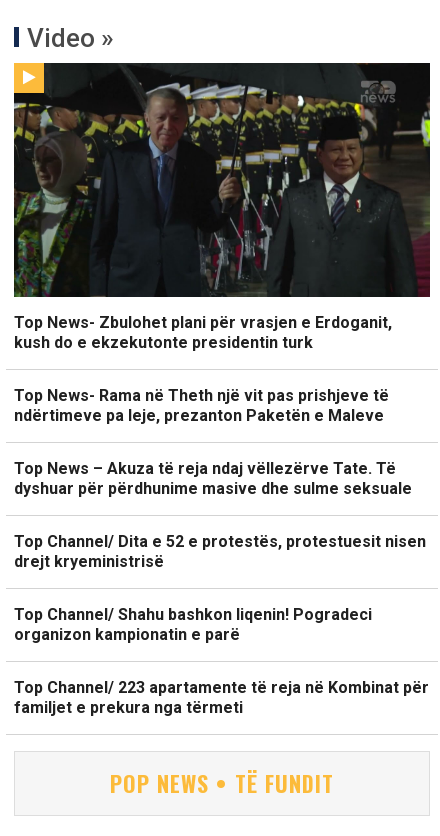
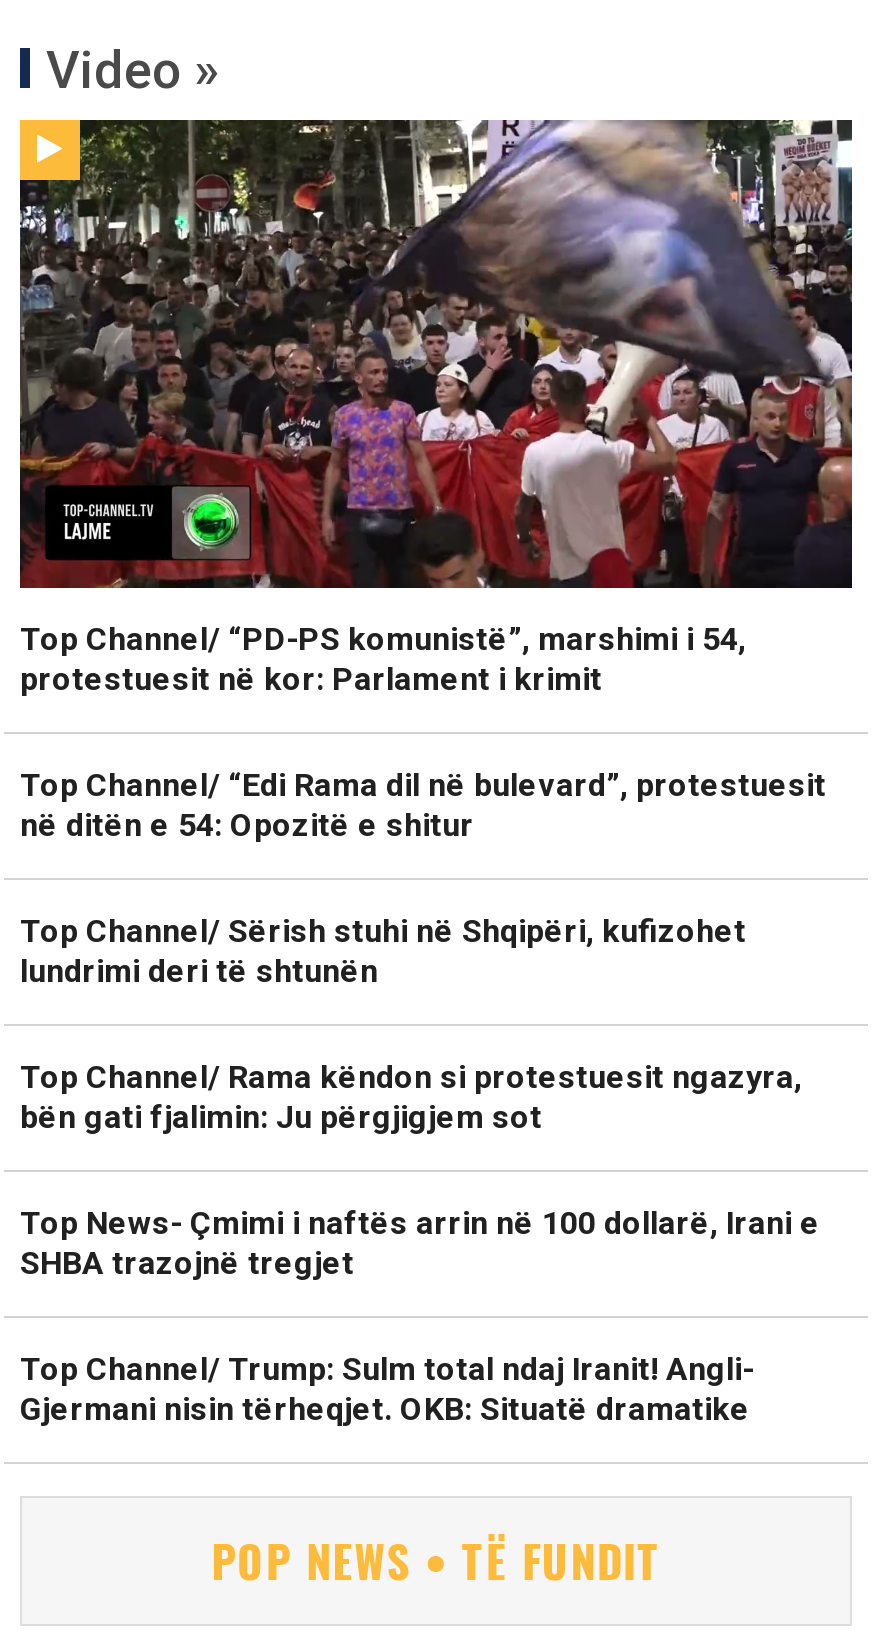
- [image]
- Top News- Zbulohet plani për vrasjen e Erdoganit,
- kush do e ekzekutonte presidentin turk
+ [image]
+ Top Channel/ “PD-PS komunistë”, marshimi i 54,
+ protestuesit në kor: Parlament i krimit

- Top News- Rama në Theth një vit pas prishjeve të
- ndërtimeve pa leje, prezanton Paketën e Maleve
+ Top Channel/ “Edi Rama dil në bulevard”, protestuesit
+ në ditën e 54: Opozitë e shitur

- Top News – Akuza të reja ndaj vëllezërve Tate. Të
- dyshuar për përdhunime masive dhe sulme seksuale
+ Top Channel/ Sërish stuhi në Shqipëri, kufizohet
+ lundrimi deri të shtunën

- Top Channel/ Dita e 52 e protestës, protestuesit nisen
- drejt kryeministrisë
+ Top Channel/ Rama këndon si protestuesit ngazyra,
+ bën gati fjalimin: Ju përgjigjem sot

- Top Channel/ Shahu bashkon liqenin! Pogradeci
- organizon kampionatin e parë
+ Top News- Çmimi i naftës arrin në 100 dollarë, Irani e
+ SHBA trazojnë tregjet

- Top Channel/ 223 apartamente të reja në Kombinat për
- familjet e prekura nga tërmeti
+ Top Channel/ Trump: Sulm total ndaj Iranit! Angli-
+ Gjermani nisin tërheqjet. OKB: Situatë dramatike
